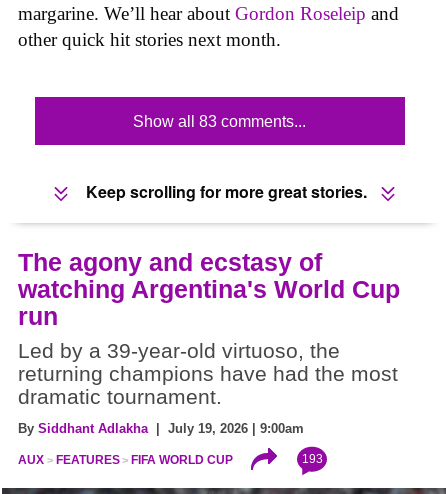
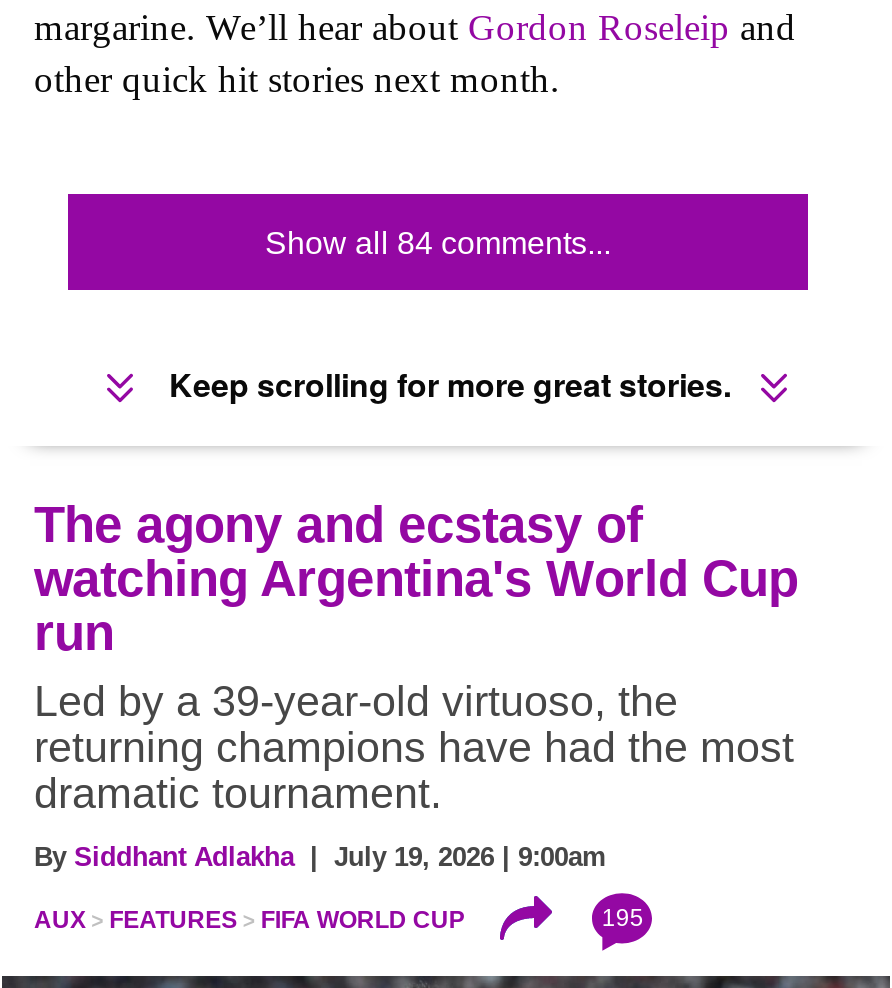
- Show all 83 comments...
+ Show all 84 comments...

- 193
+ 195
